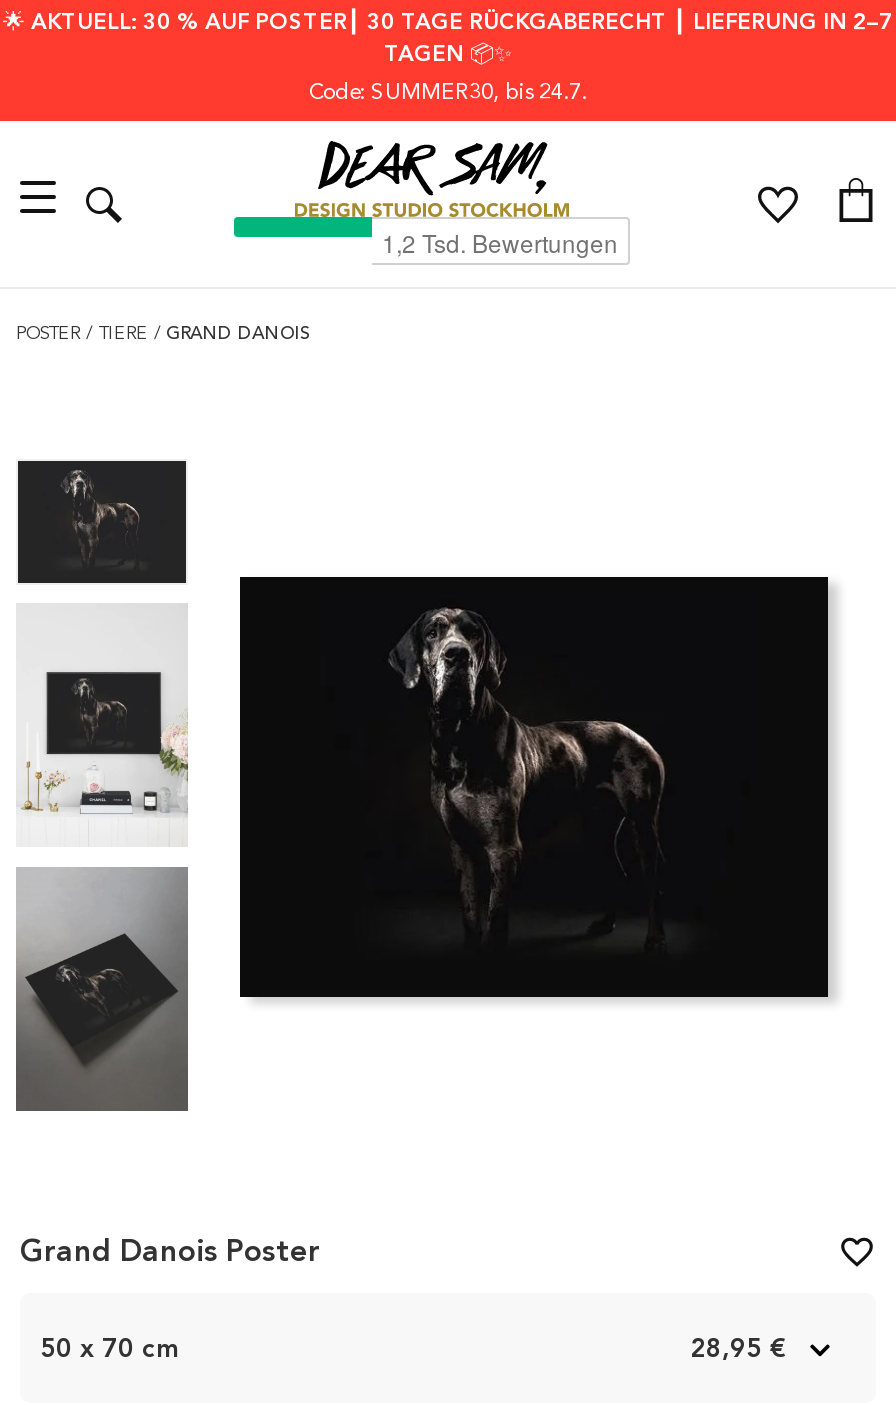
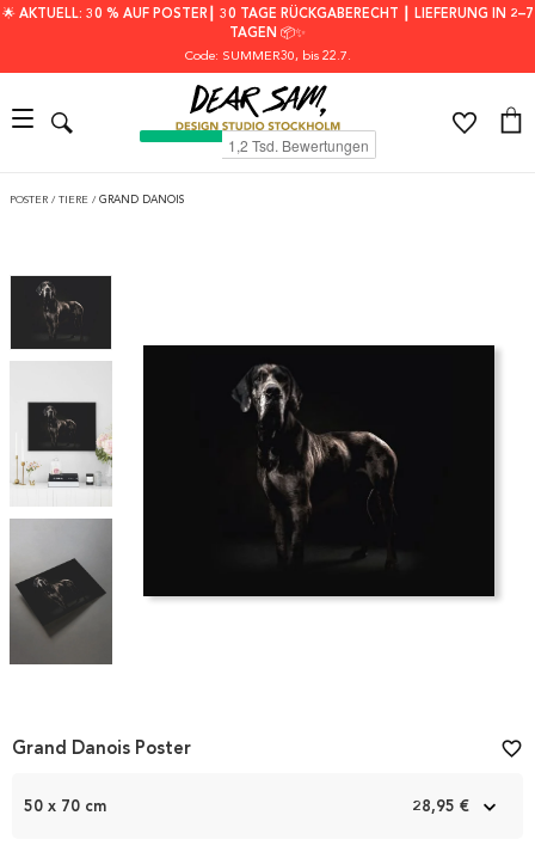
- Code: SUMMER30, bis 24.7.
+ Code: SUMMER30, bis 22.7.
